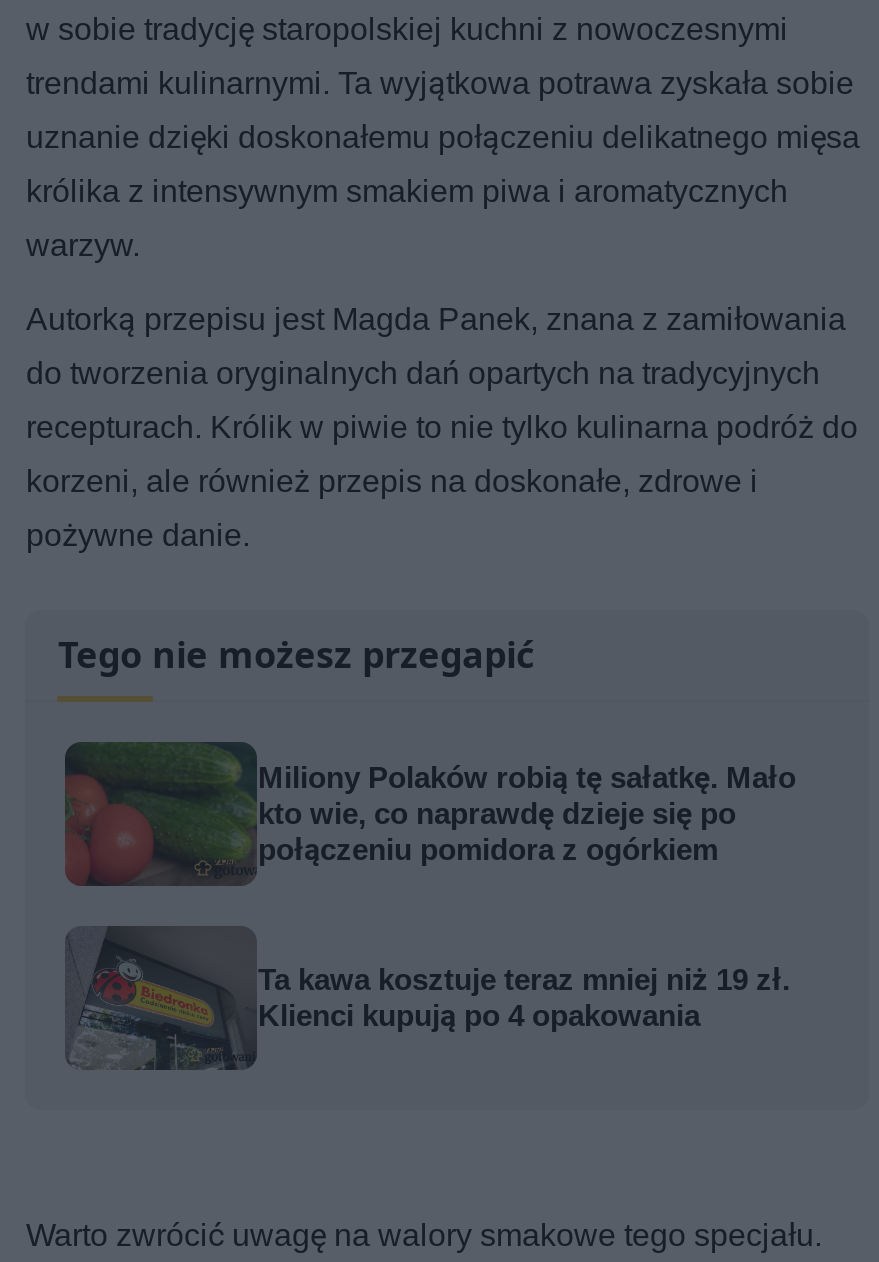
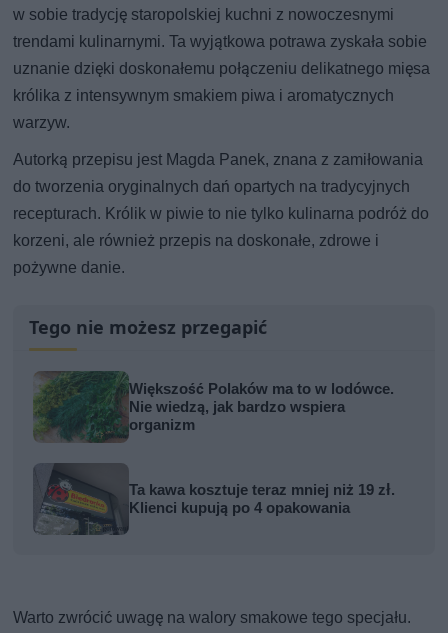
- [image]
- Miliony Polaków robią tę sałatkę. Mało
- kto wie, co naprawdę dzieje się po
- połączeniu pomidora z ogórkiem
+ [image]
+ Większość Polaków ma to w lodówce.
+ Nie wiedzą, jak bardzo wspiera
+ organizm
